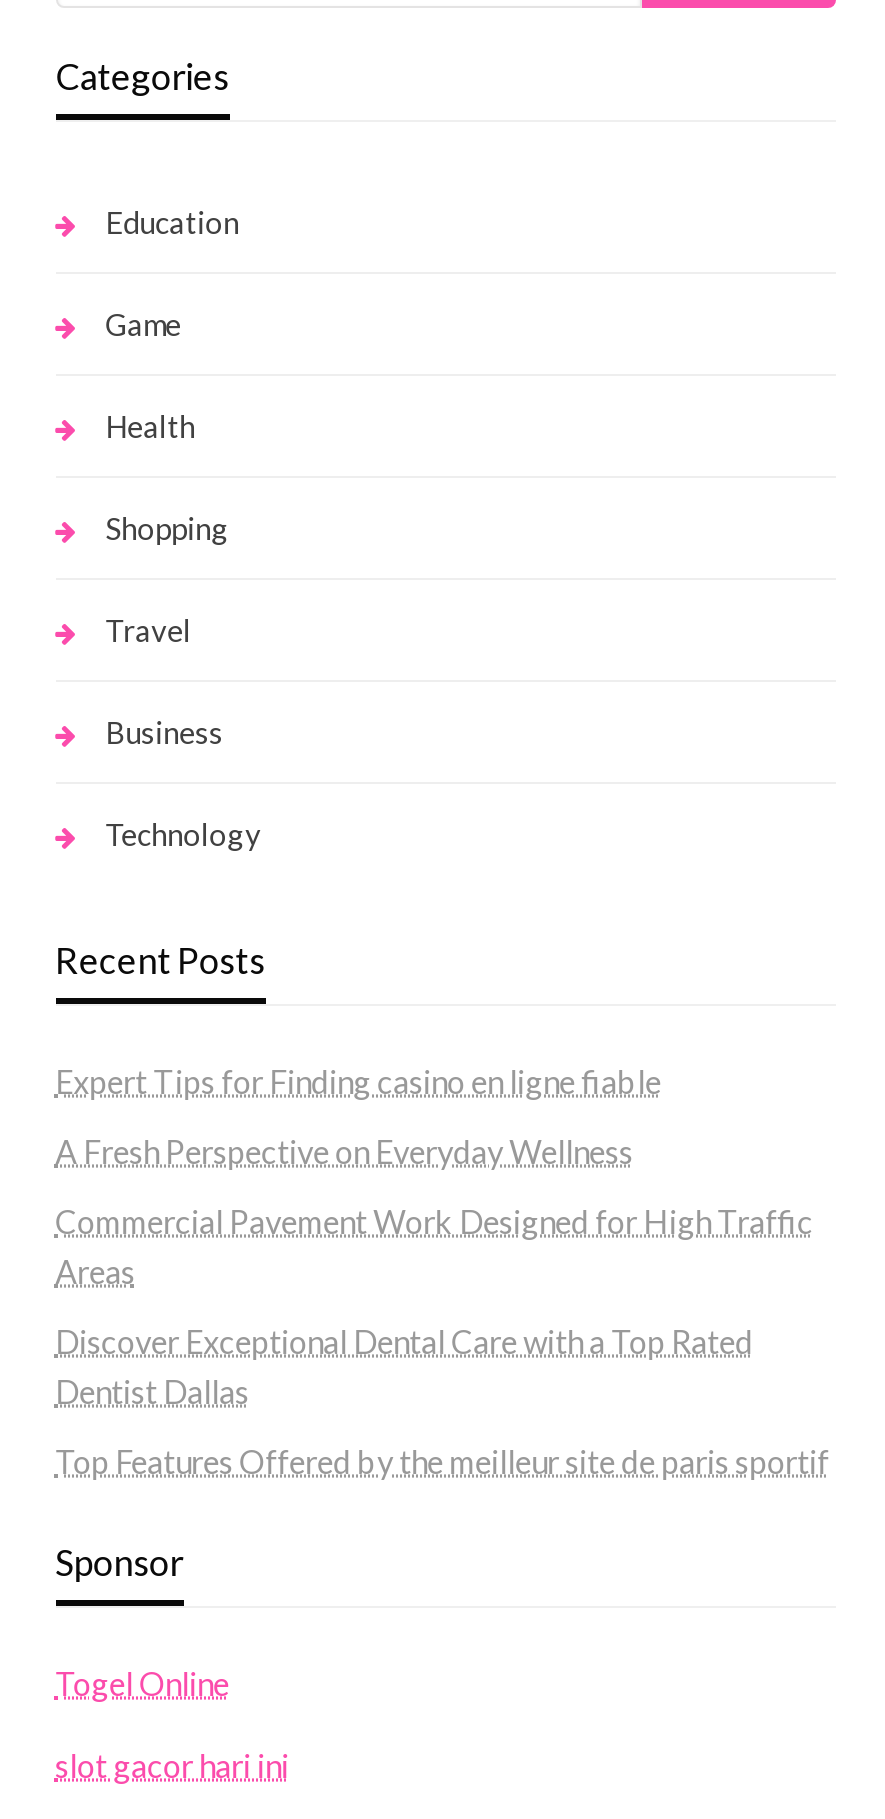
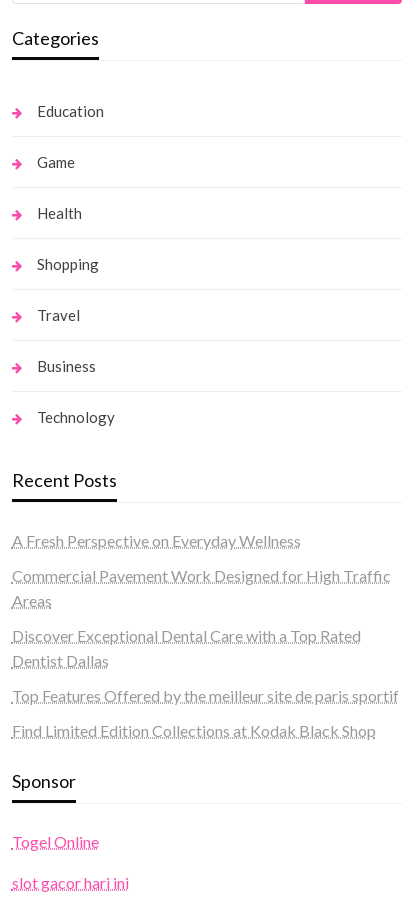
- Expert Tips for Finding casino en ligne fiable

moved up: A Fresh Perspective on Everyday Wellness | Commercial Pavement Work Designed for High Traffic | Areas | Discover Exceptional Dental Care with a Top Rated | Dentist Dallas | Top Features Offered by the meilleur site de paris sportif

+ Find Limited Edition Collections at Kodak Black Shop
